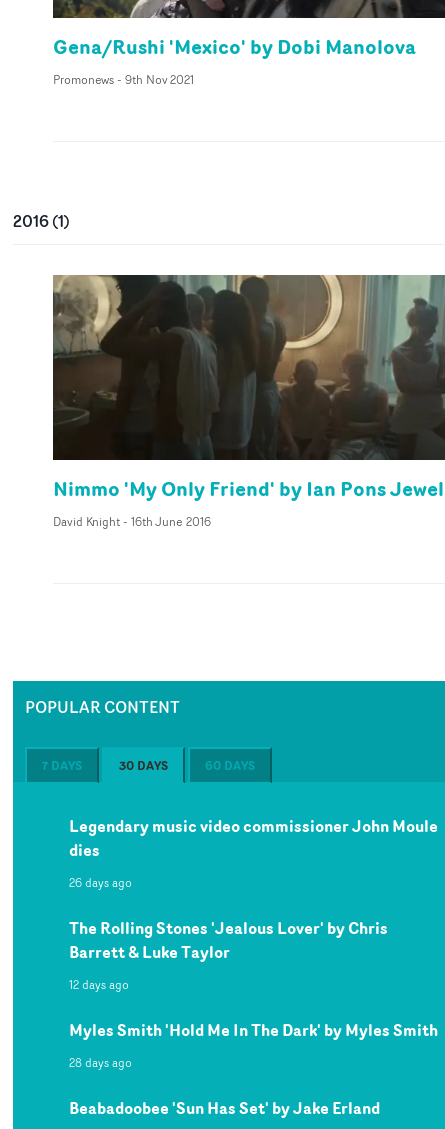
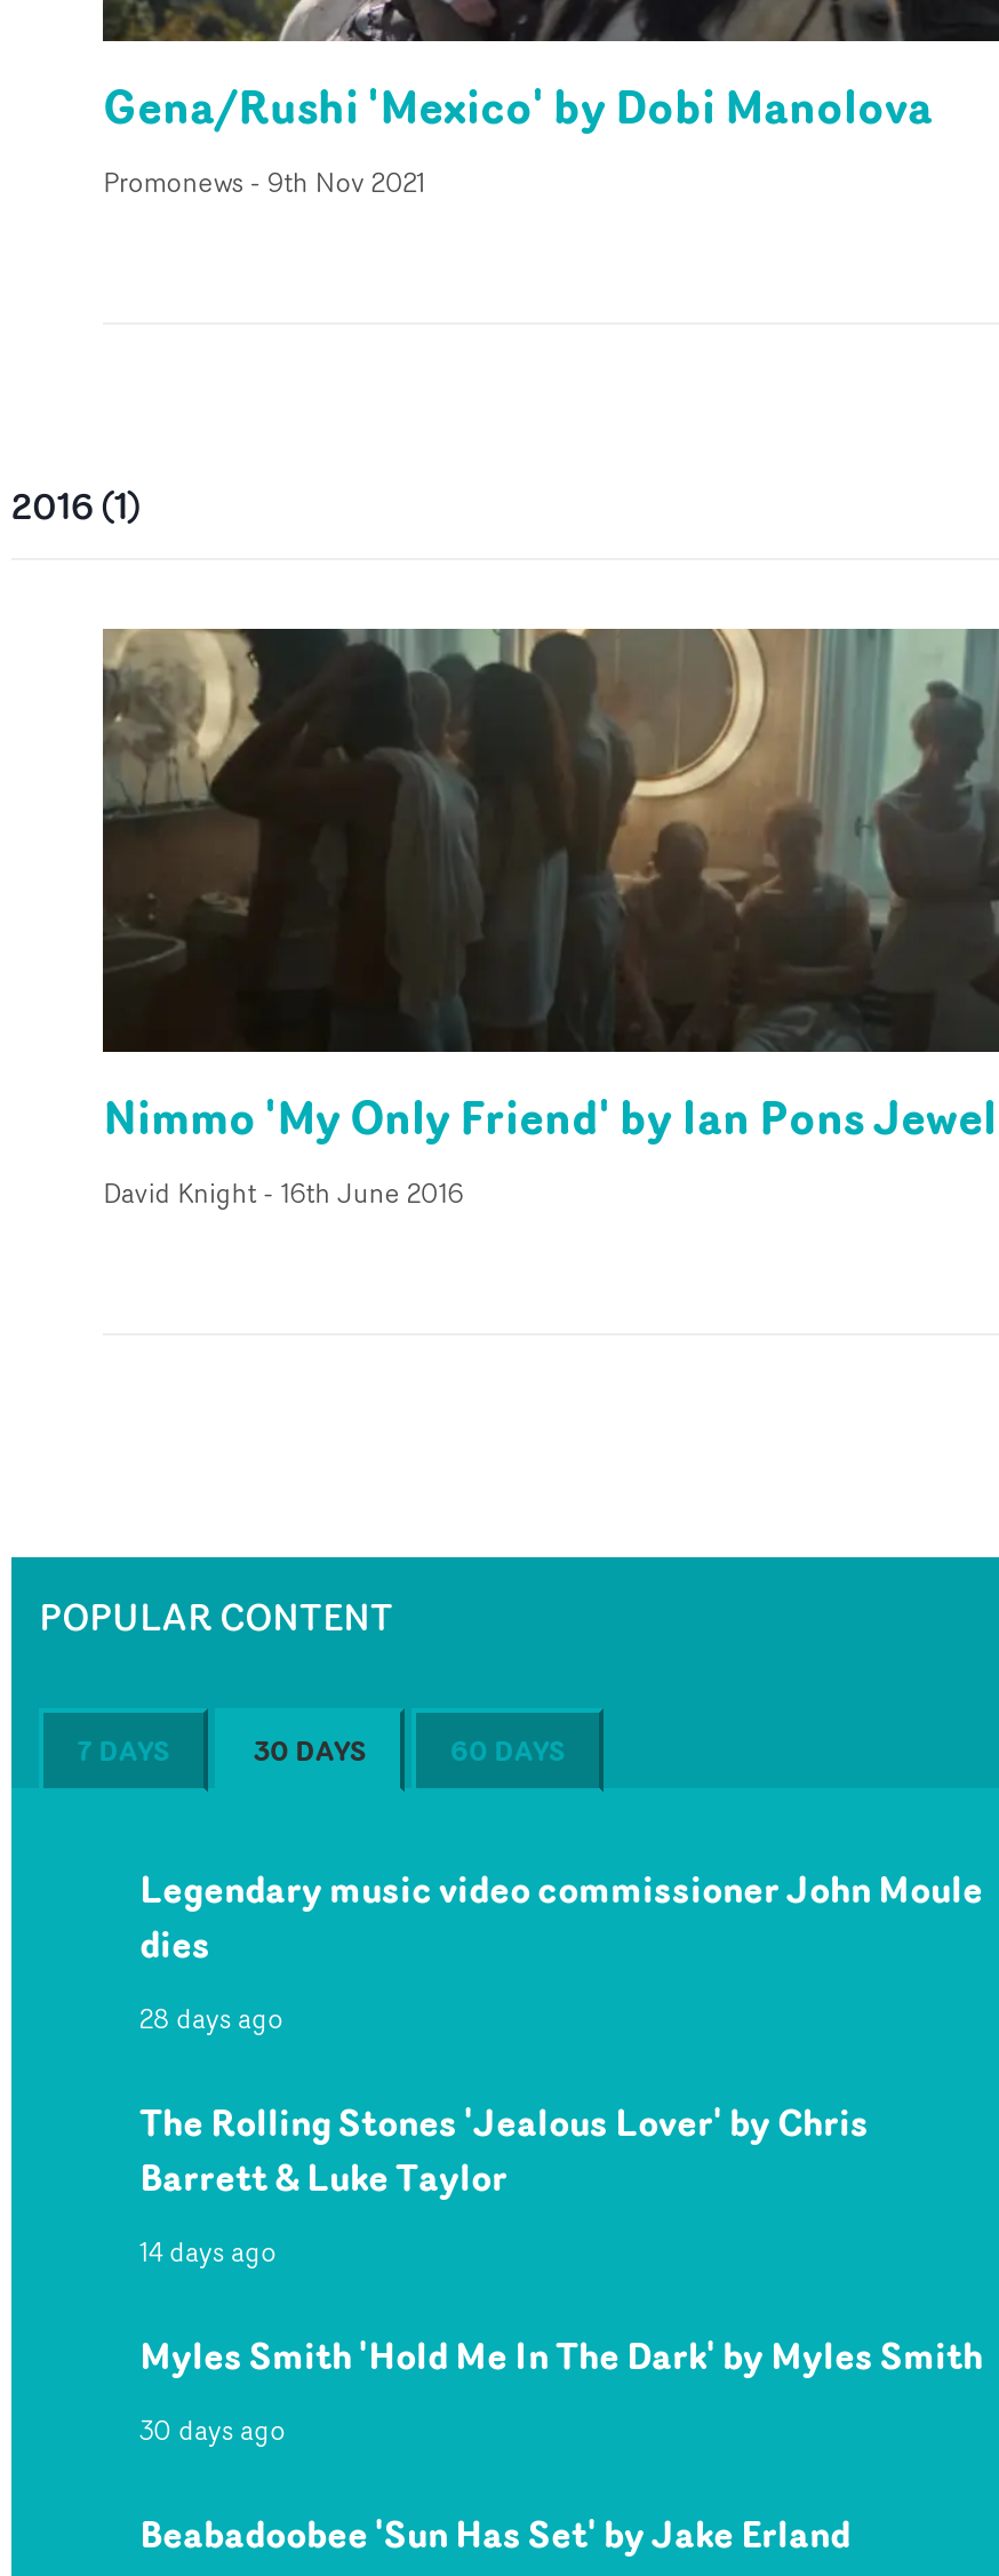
- 26 days ago
+ 28 days ago

- 12 days ago
+ 14 days ago

- 28 days ago
+ 30 days ago
